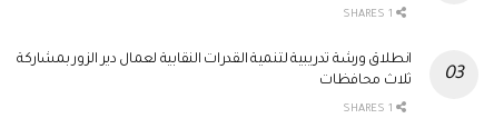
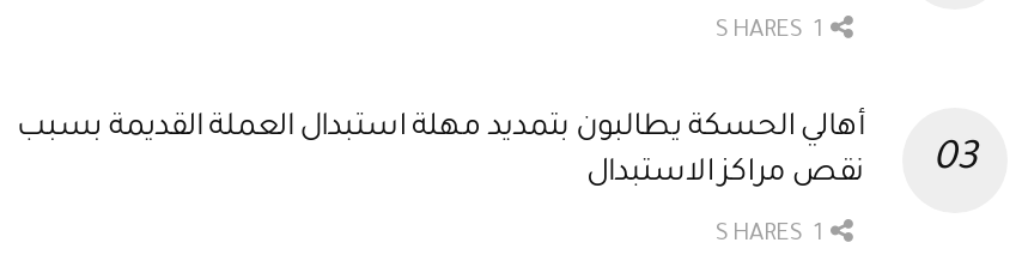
- انطلاق ورشة تدريبية لتنمية القدرات النقابية لعمال دير الزور بمشاركة
- ثلاث محافظات
+ أهالي الحسكة يطالبون بتمديد مهلة استبدال العملة القديمة بسبب
+ نقص مراكز الاستبدال
